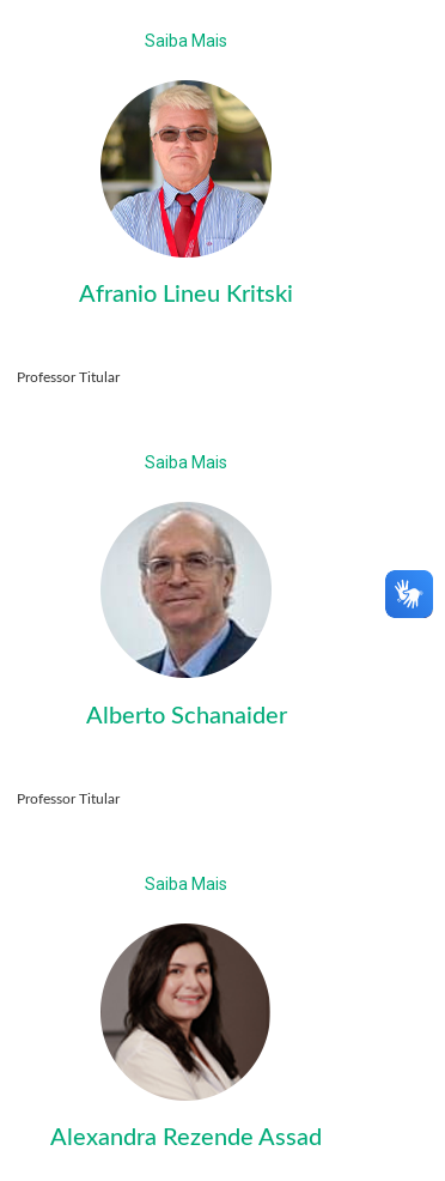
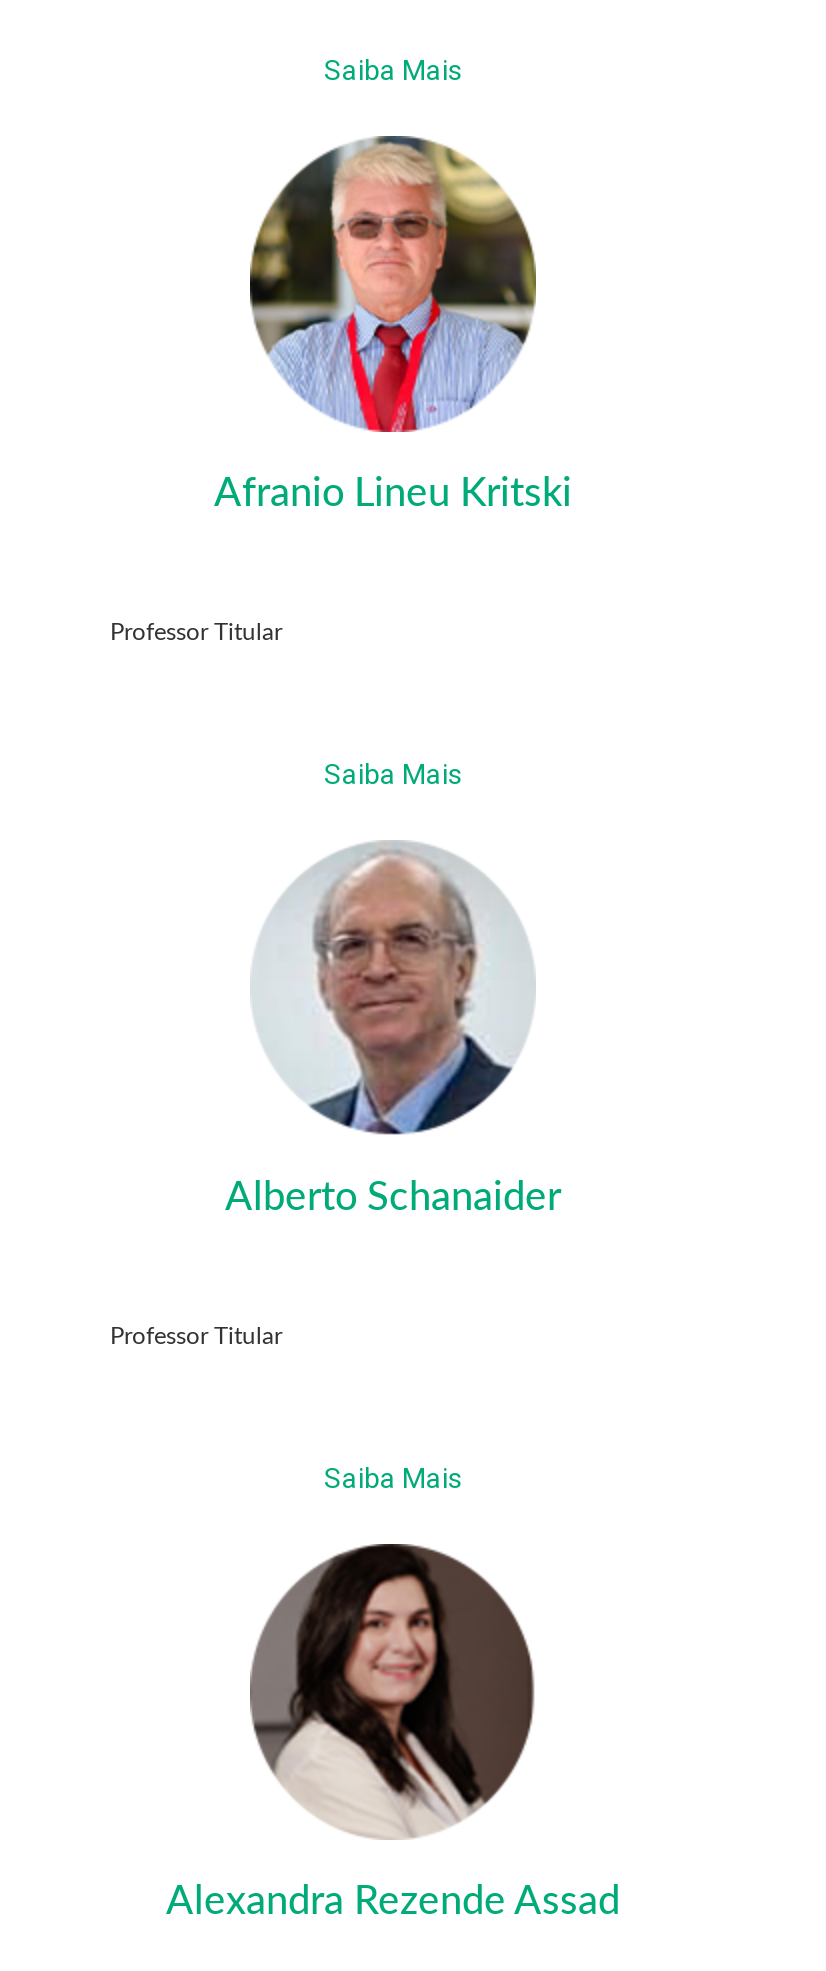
- [image]
